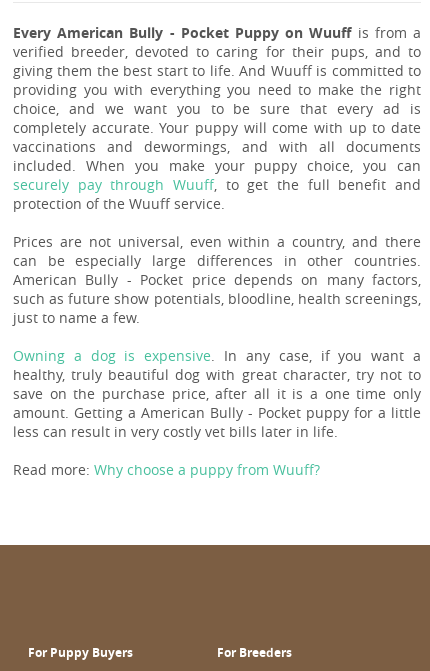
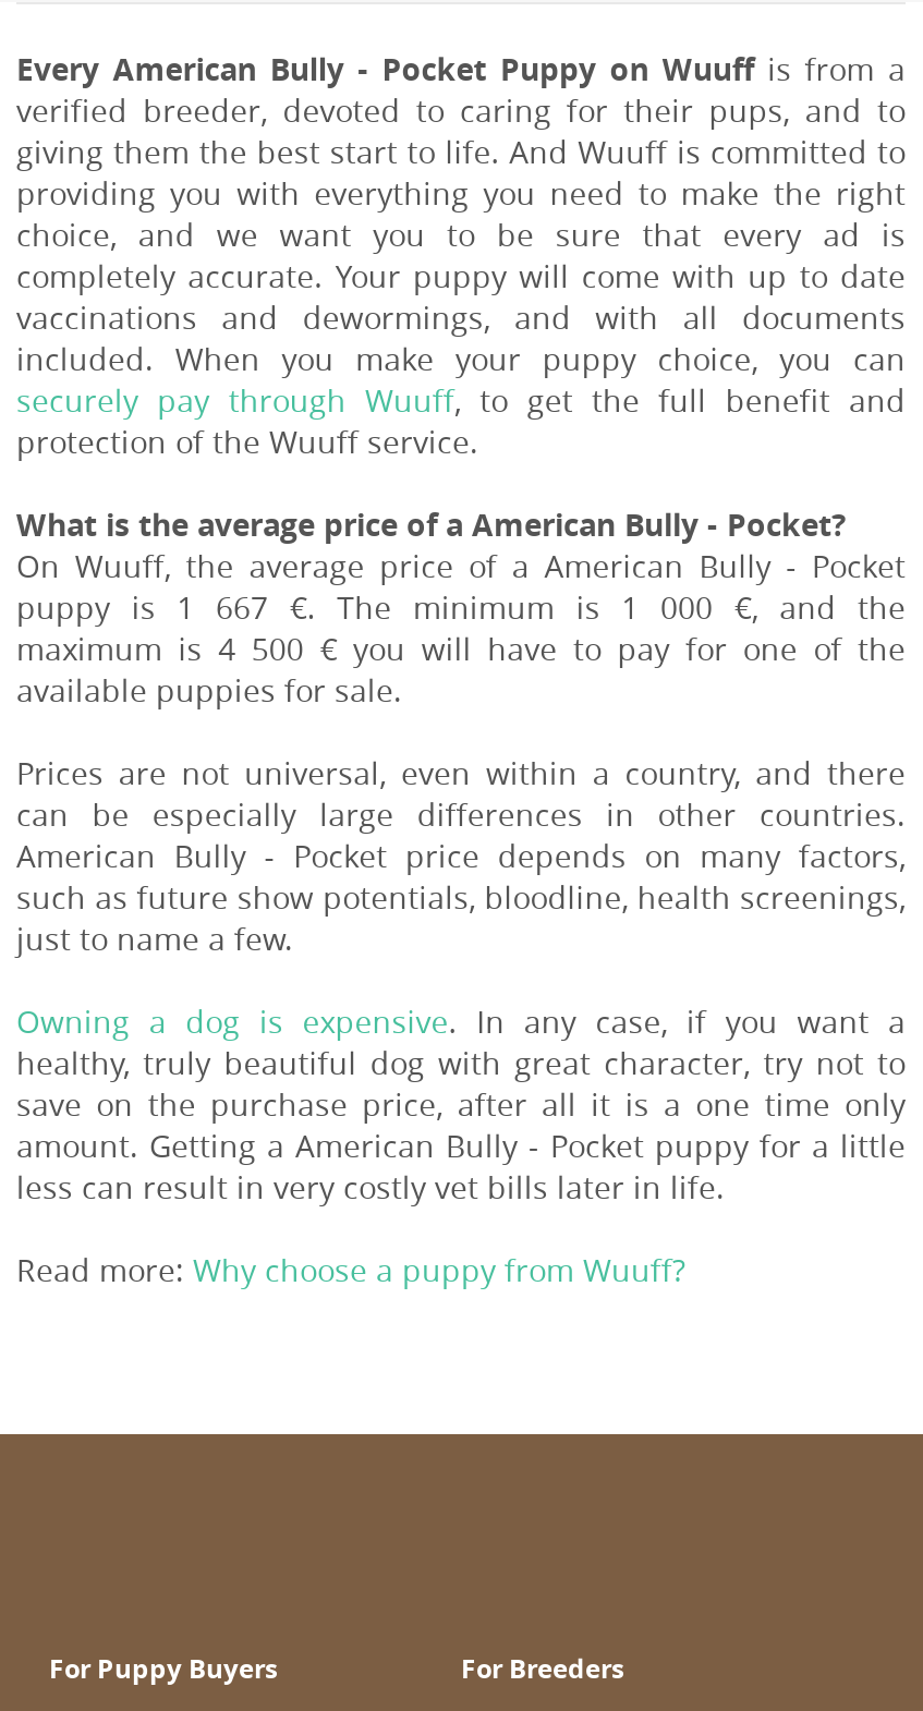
+ What is the average price of a American Bully - Pocket?
+ On Wuuff, the average price of a American Bully - Pocket
+ puppy is 1 667 €. The minimum is 1 000 €, and the
+ maximum is 4 500 € you will have to pay for one of the
+ available puppies for sale.
